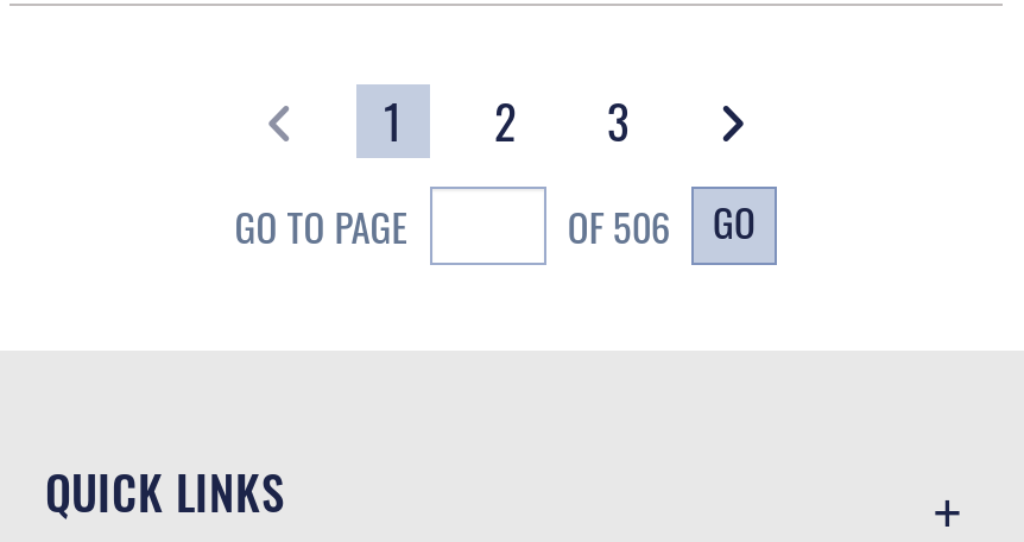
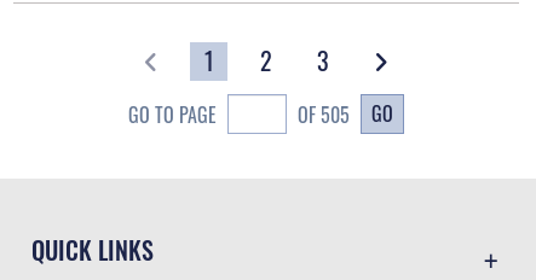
- OF 506 GO
+ OF 505 GO
